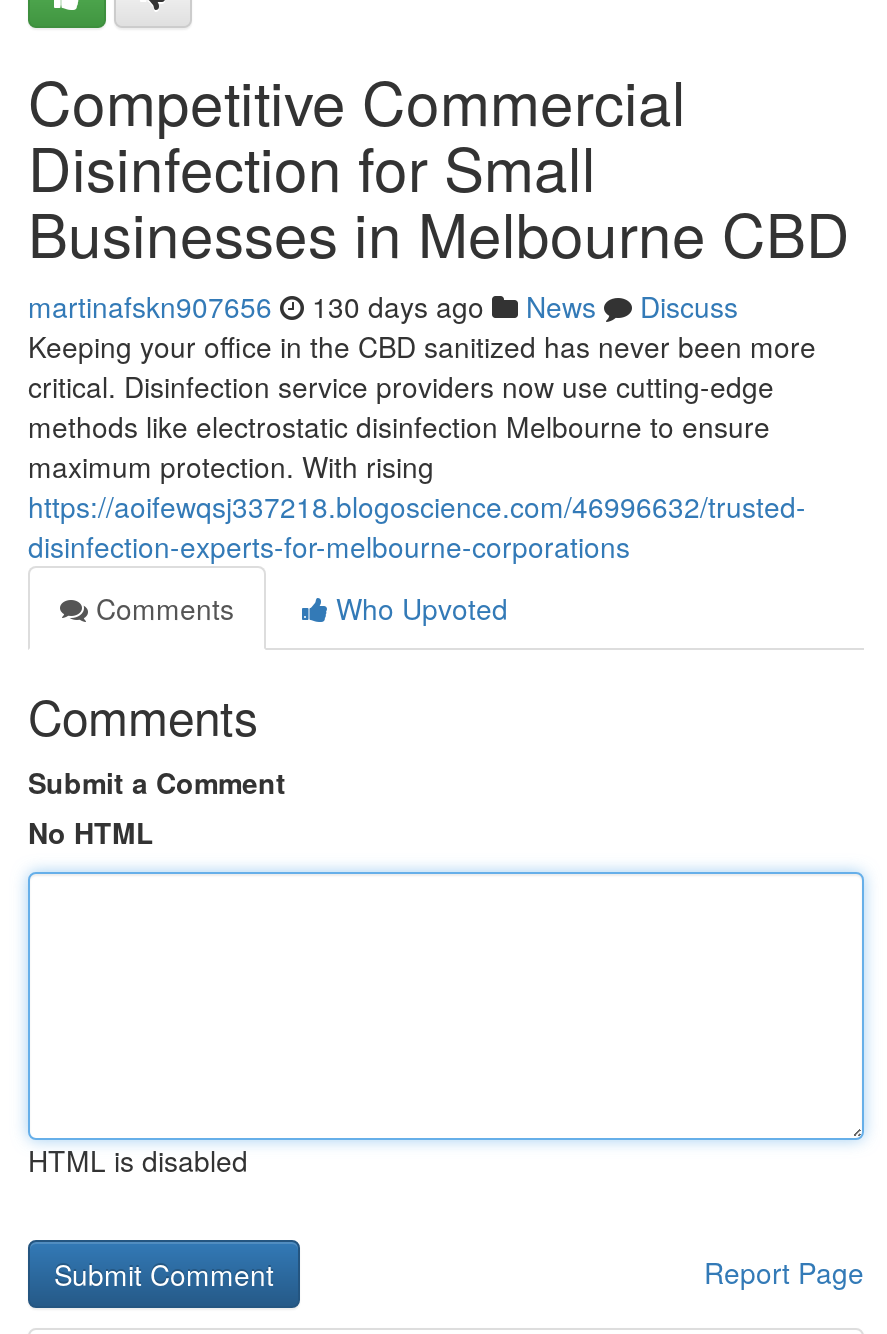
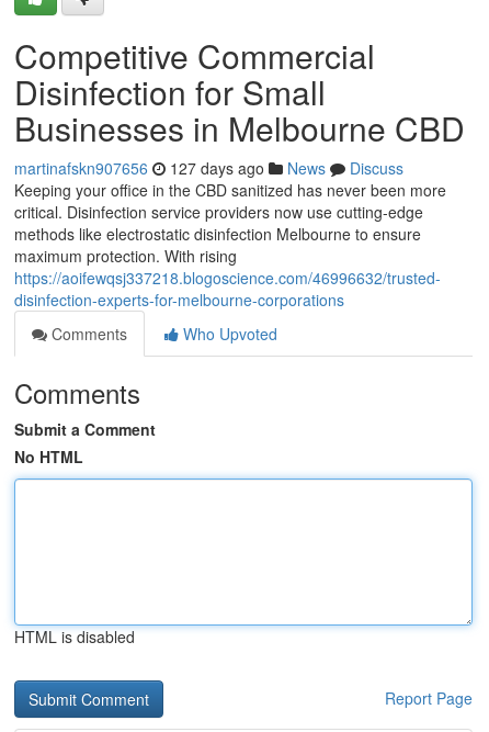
- martinafskn907656 130 days ago News Discuss
+ martinafskn907656 127 days ago News Discuss
